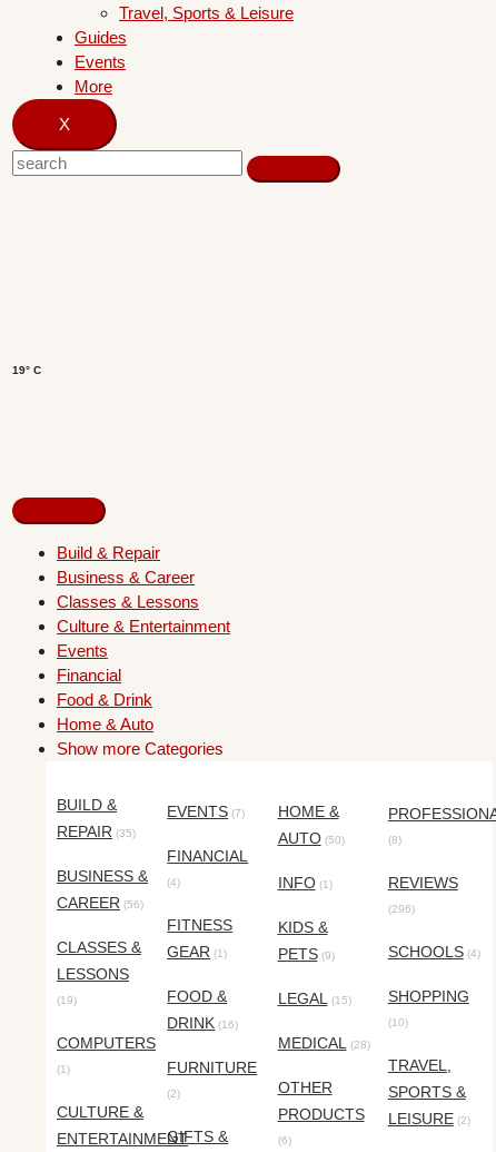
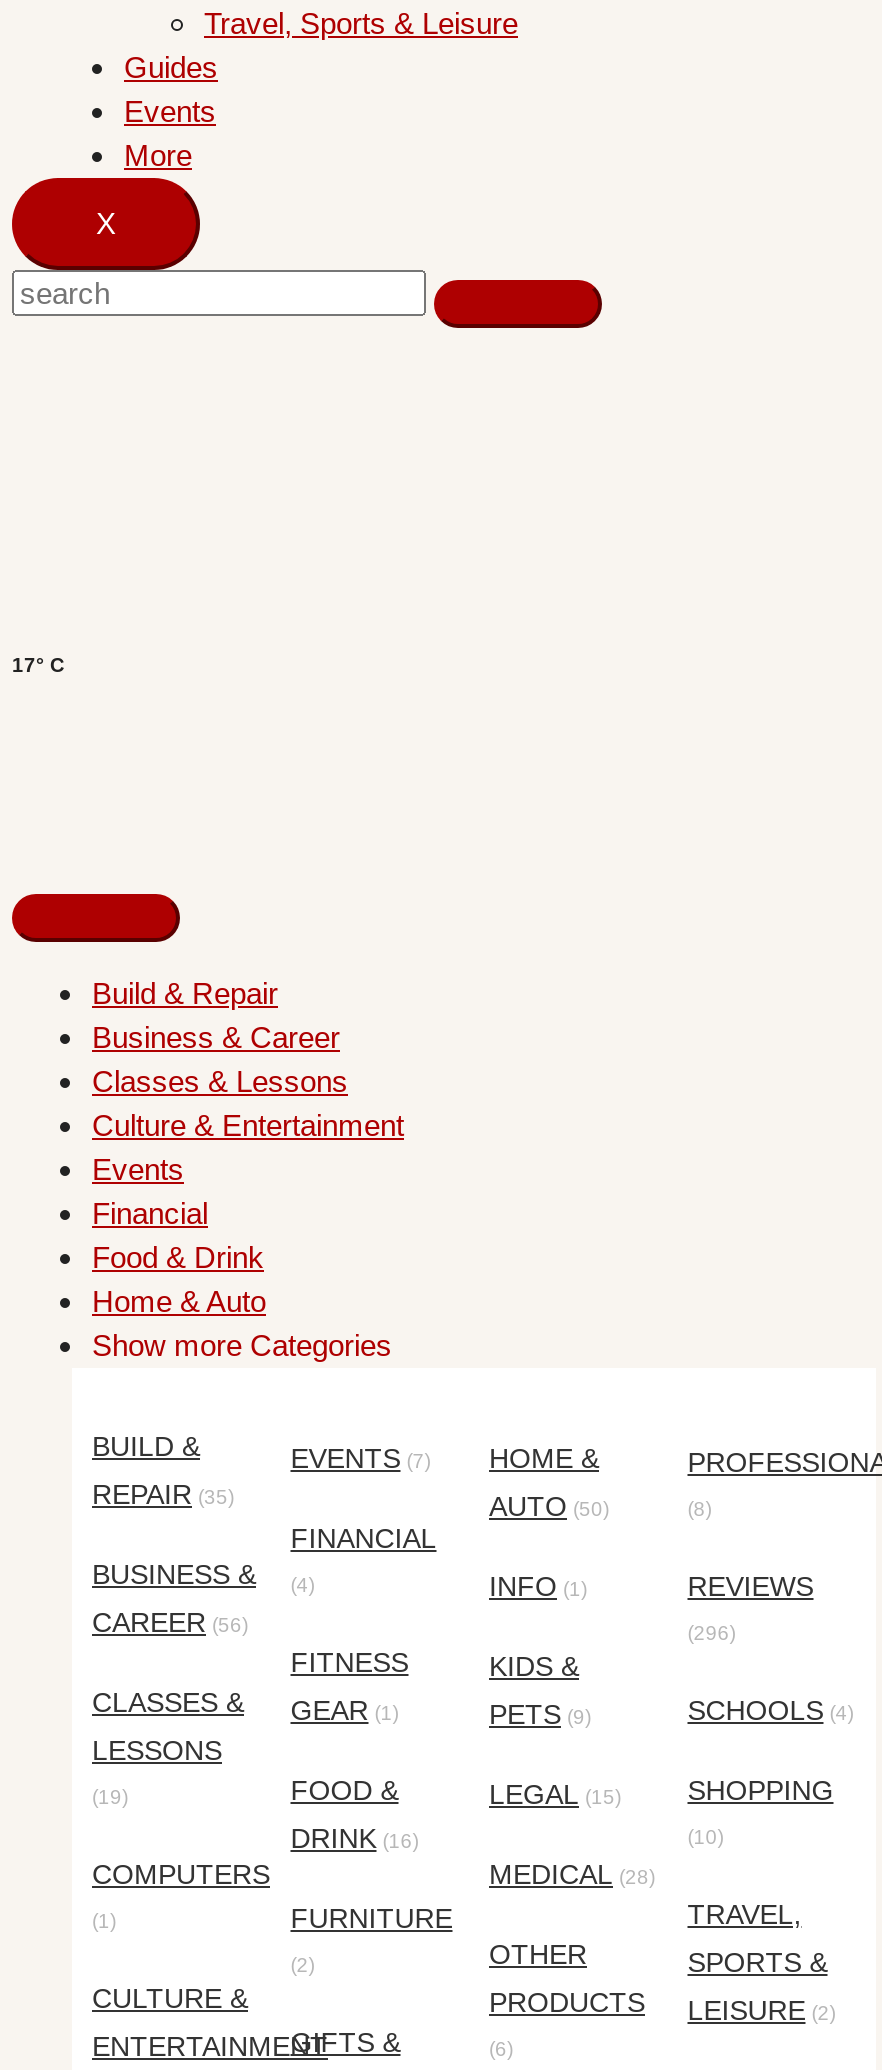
- 19° C
+ 17° C
